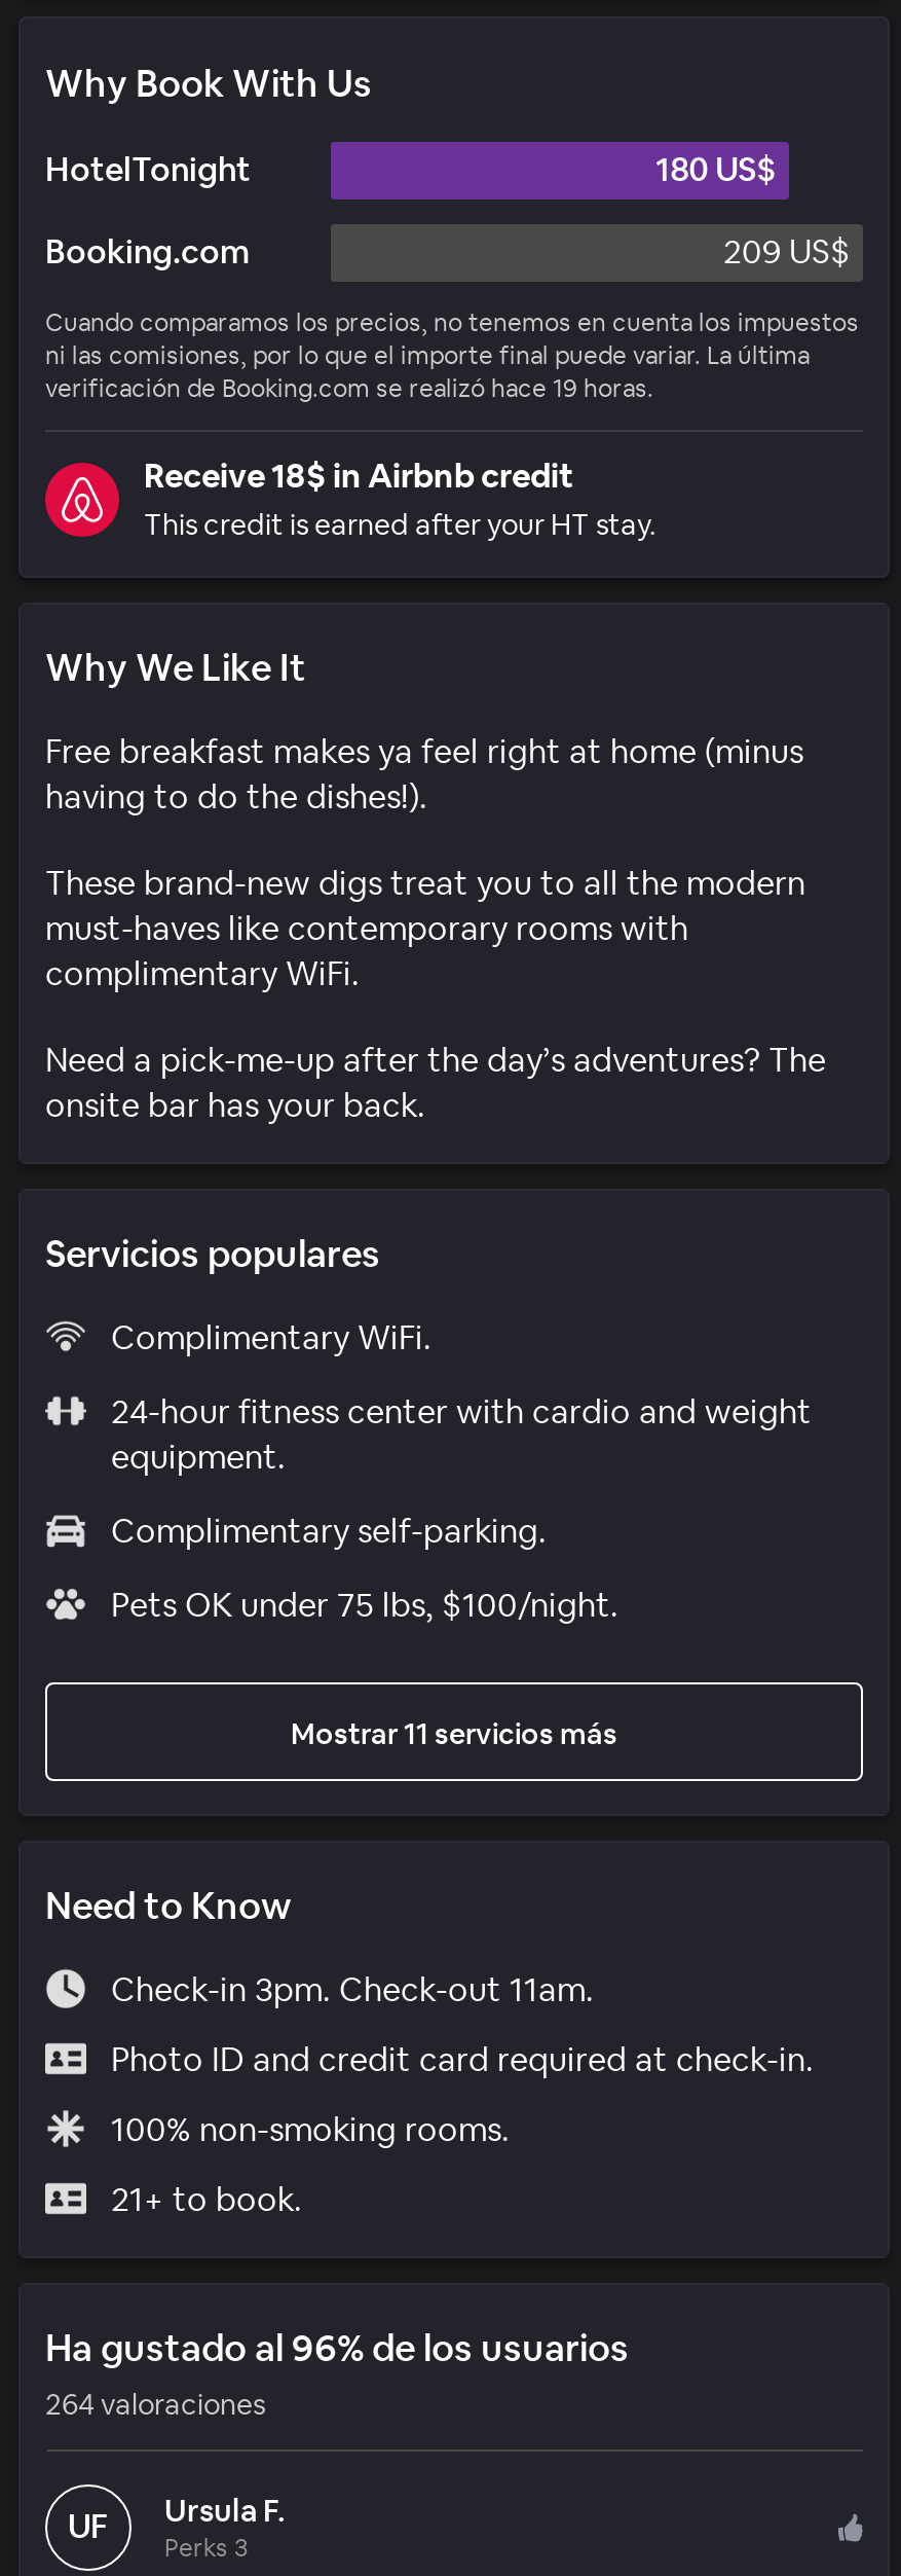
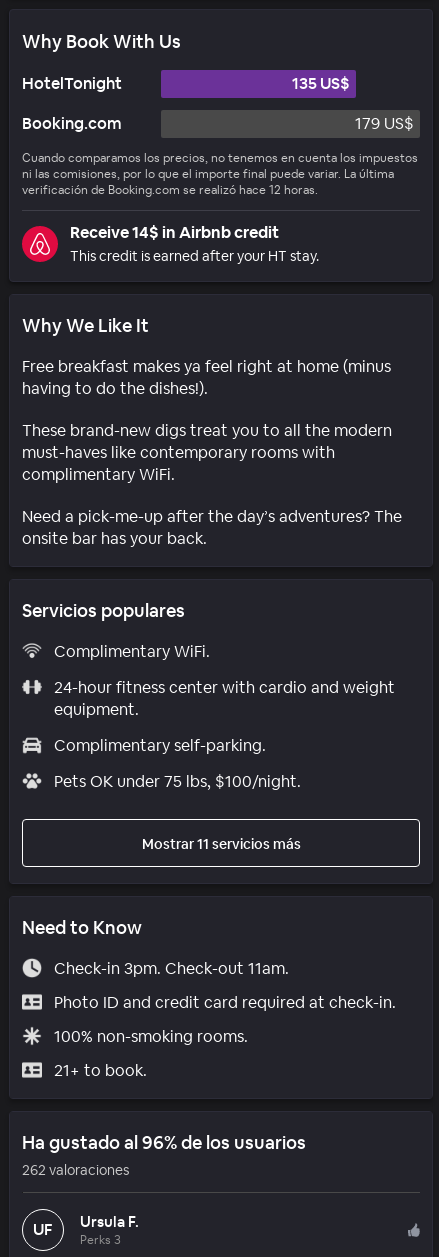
- 180 US$
+ 135 US$

- 209 US$
+ 179 US$

- verificación de Booking.com se realizó hace 19 horas.
+ verificación de Booking.com se realizó hace 12 horas.

- Receive 18$ in Airbnb credit
+ Receive 14$ in Airbnb credit

- 264 valoraciones
+ 262 valoraciones
